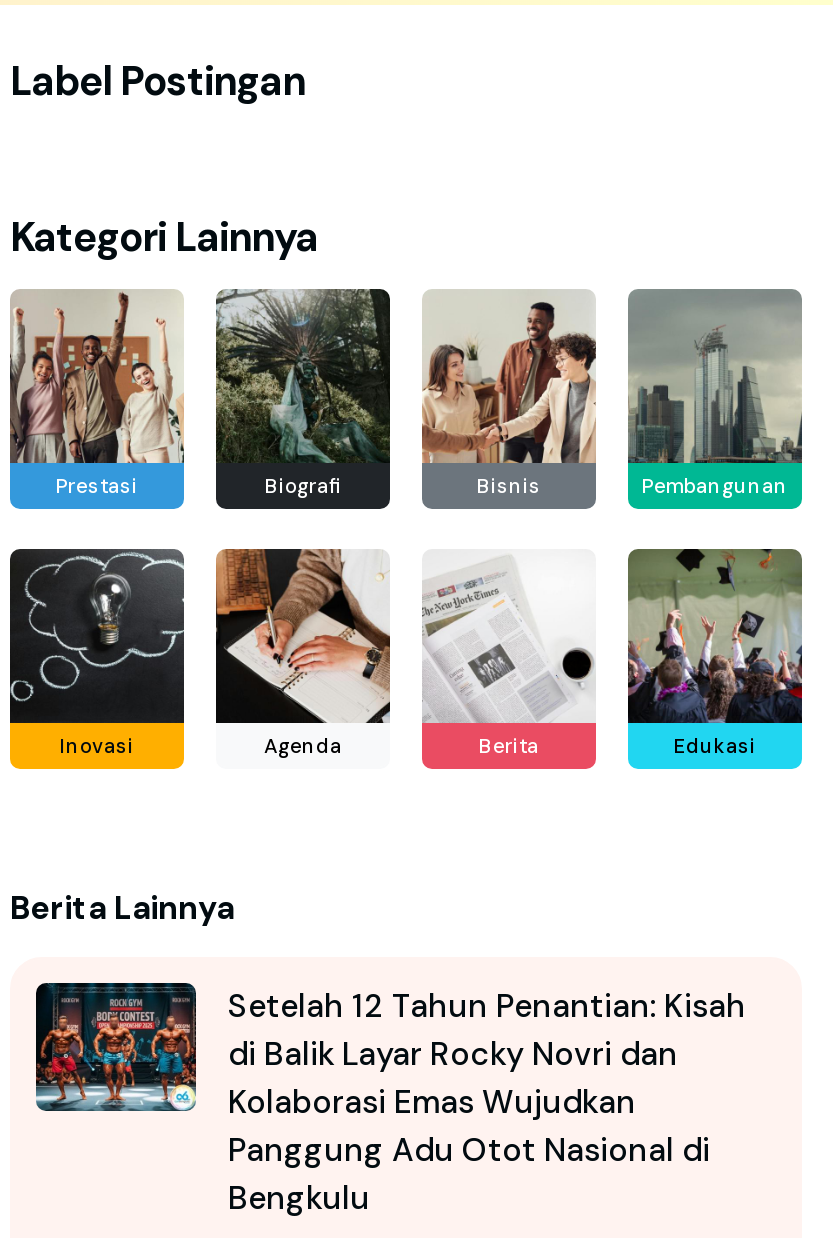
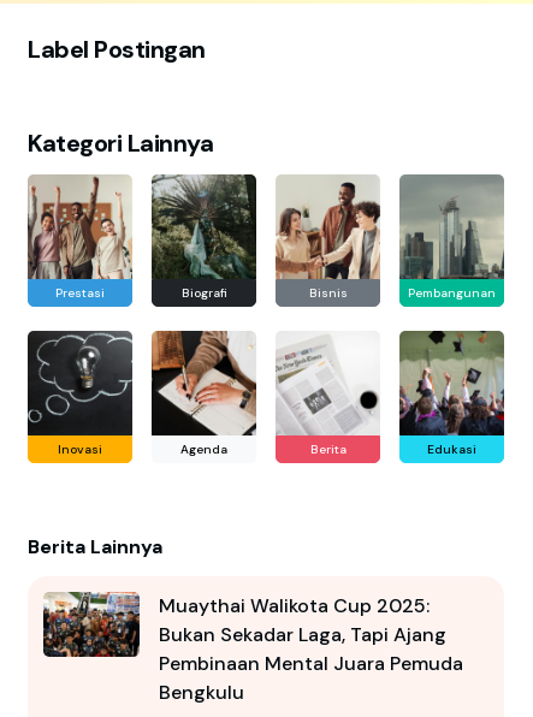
- [image]
- Setelah 12 Tahun Penantian: Kisah
- di Balik Layar Rocky Novri dan
- Kolaborasi Emas Wujudkan
- Panggung Adu Otot Nasional di
+ [image]
+ Muaythai Walikota Cup 2025:
+ Bukan Sekadar Laga, Tapi Ajang
+ Pembinaan Mental Juara Pemuda
